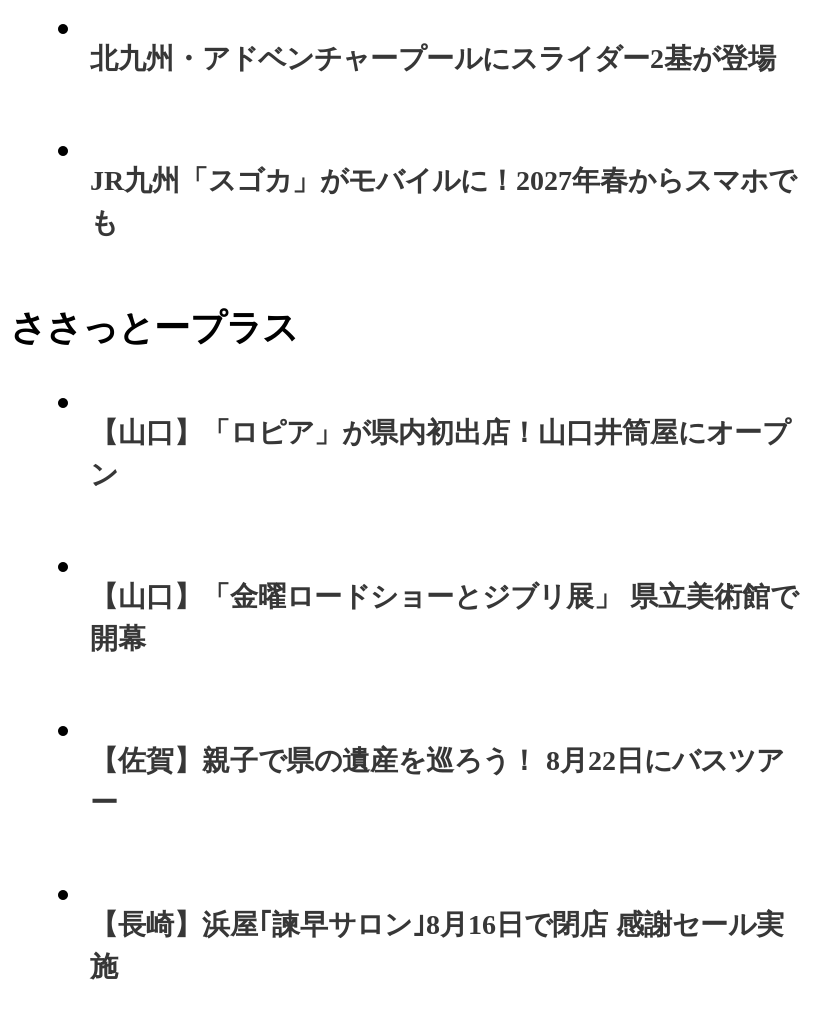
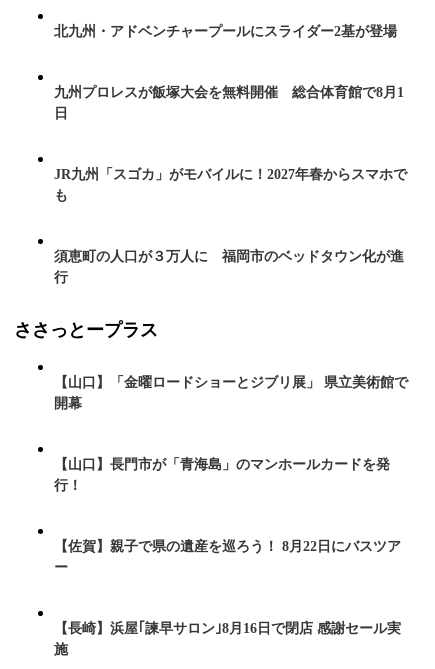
+ 九州プロレスが飯塚大会を無料開催 総合体育館で8月1
+ 日

+ 須恵町の人口が３万人に 福岡市のベッドタウン化が進
+ 行

- 【山口】「ロピア」が県内初出店！山口井筒屋にオープ
- ン

+ 【山口】長門市が「青海島」のマンホールカードを発
+ 行！
